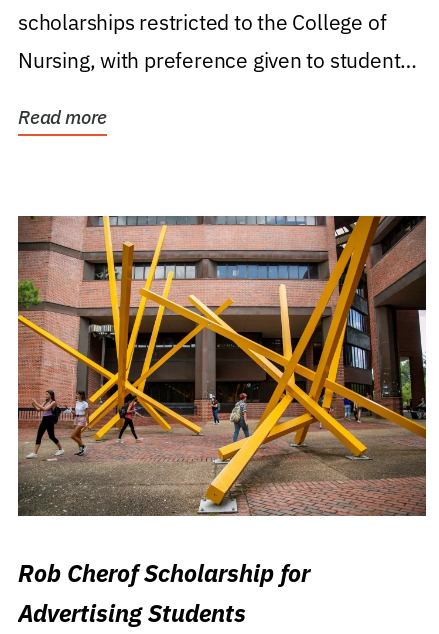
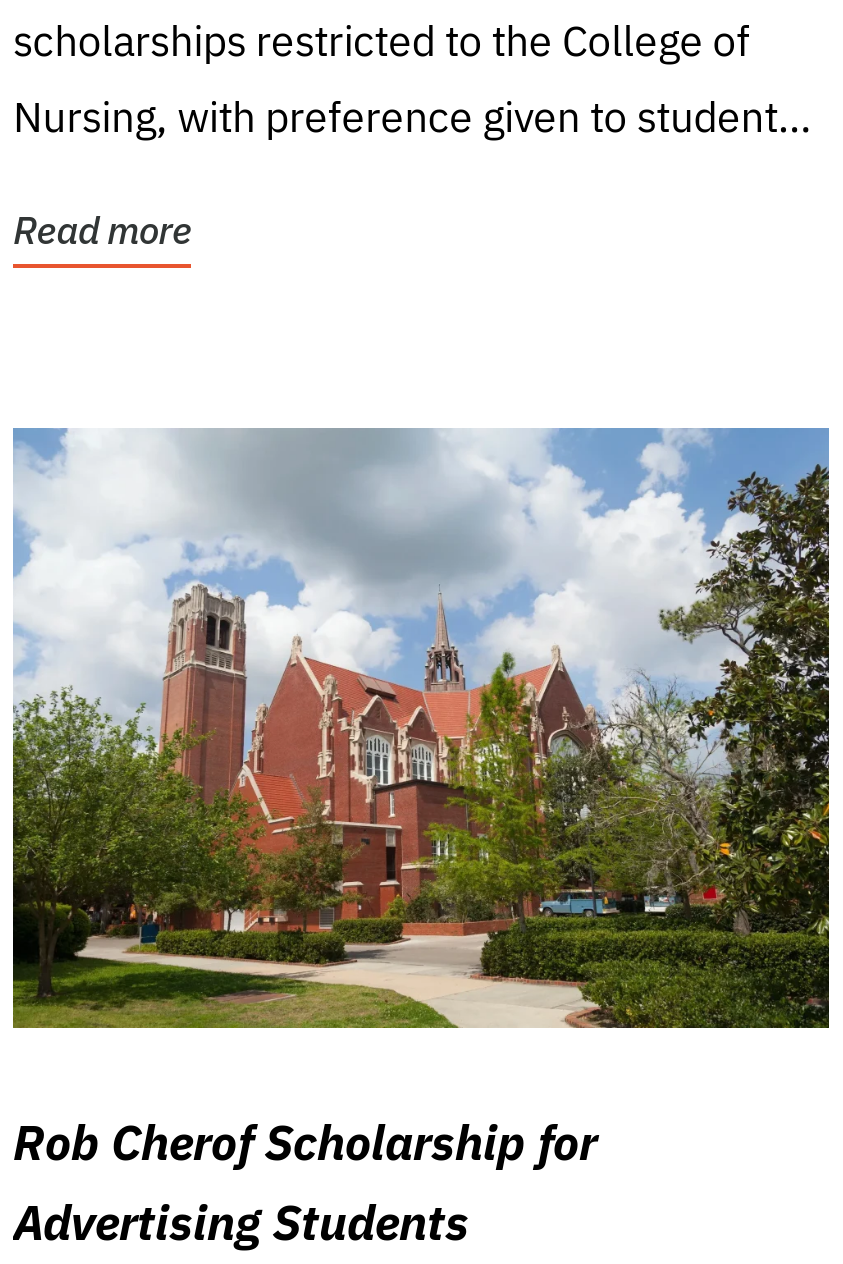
- [image]
+ [image]
